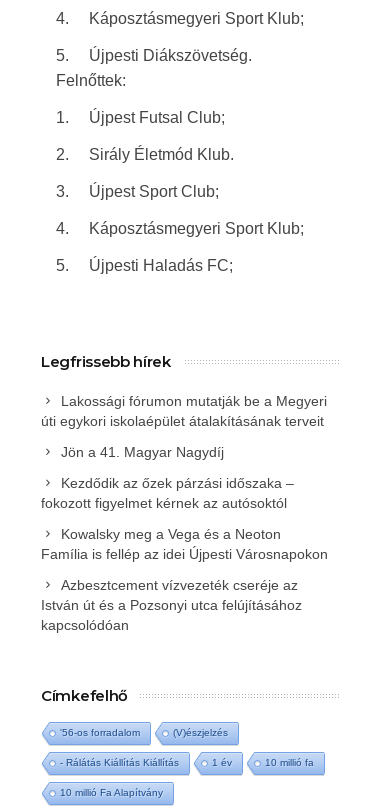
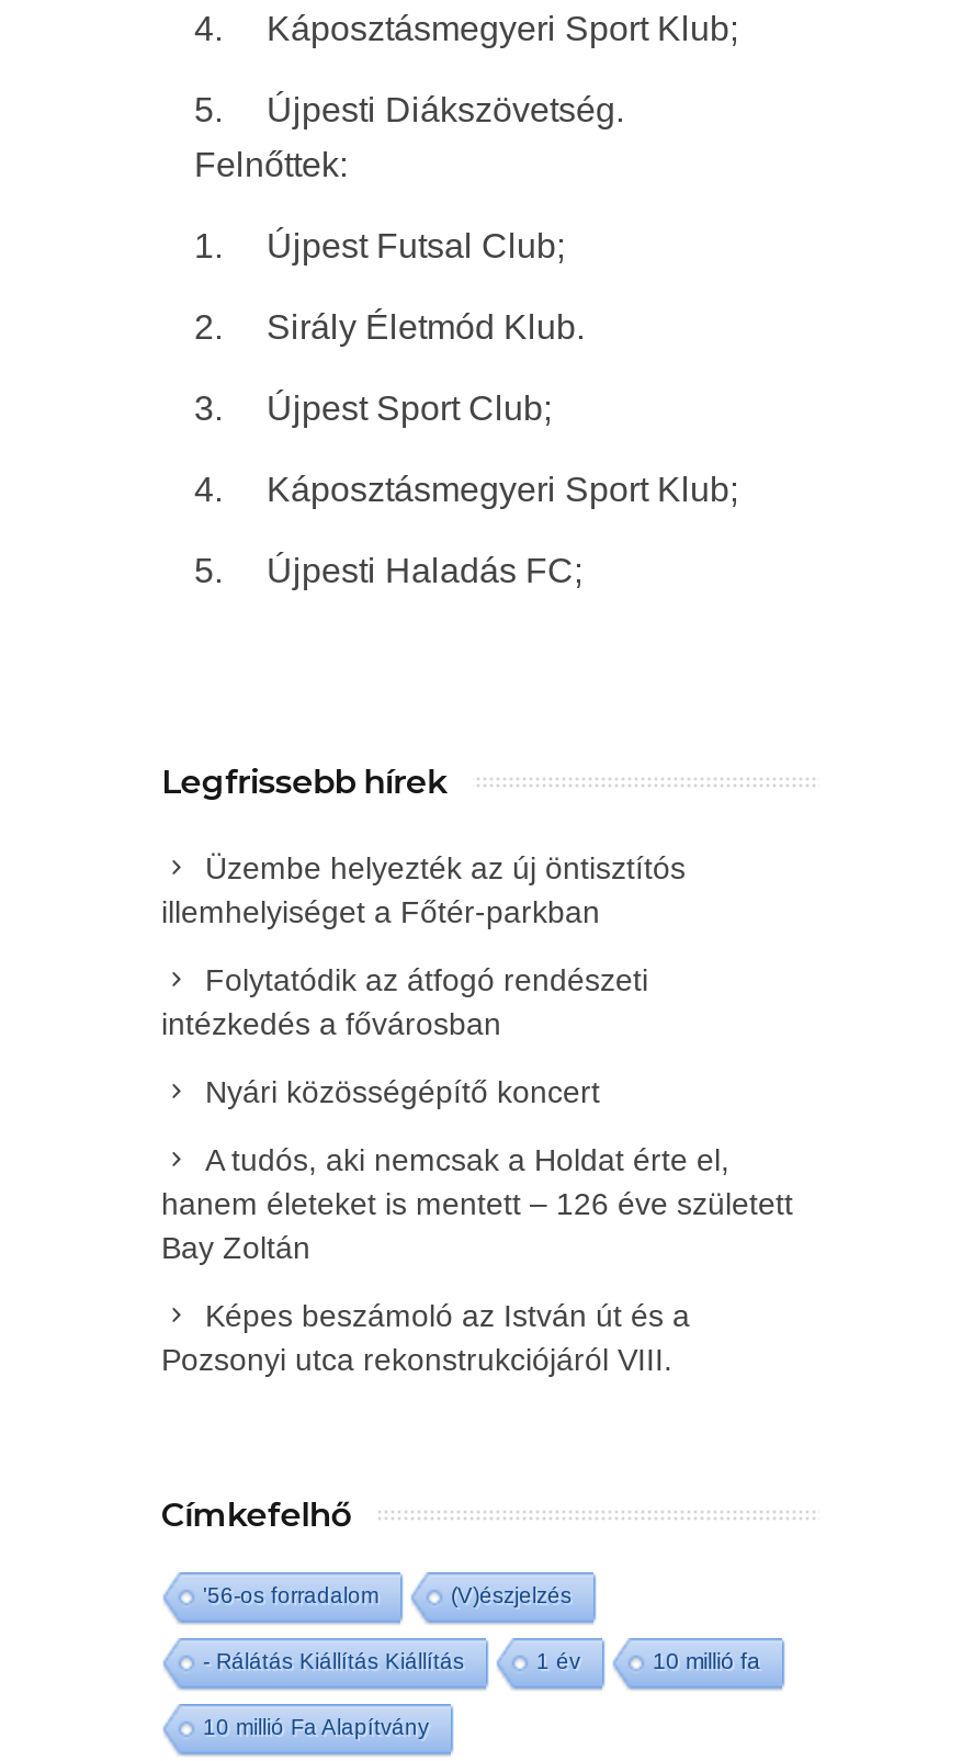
- Lakossági fórumon mutatják be a Megyeri
- úti egykori iskolaépület átalakításának terveit
+ Üzembe helyezték az új öntisztítós
+ illemhelyiséget a Főtér-parkban

- Jön a 41. Magyar Nagydíj
+ Folytatódik az átfogó rendészeti
+ intézkedés a fővárosban

- Kezdődik az őzek párzási időszaka –
- fokozott figyelmet kérnek az autósoktól
+ Nyári közösségépítő koncert

- Kowalsky meg a Vega és a Neoton
- Família is fellép az idei Újpesti Városnapokon
+ A tudós, aki nemcsak a Holdat érte el,
+ hanem életeket is mentett – 126 éve született
+ Bay Zoltán

- Azbesztcement vízvezeték cseréje az
- István út és a Pozsonyi utca felújításához
- kapcsolódóan
+ Képes beszámoló az István út és a
+ Pozsonyi utca rekonstrukciójáról VIII.
